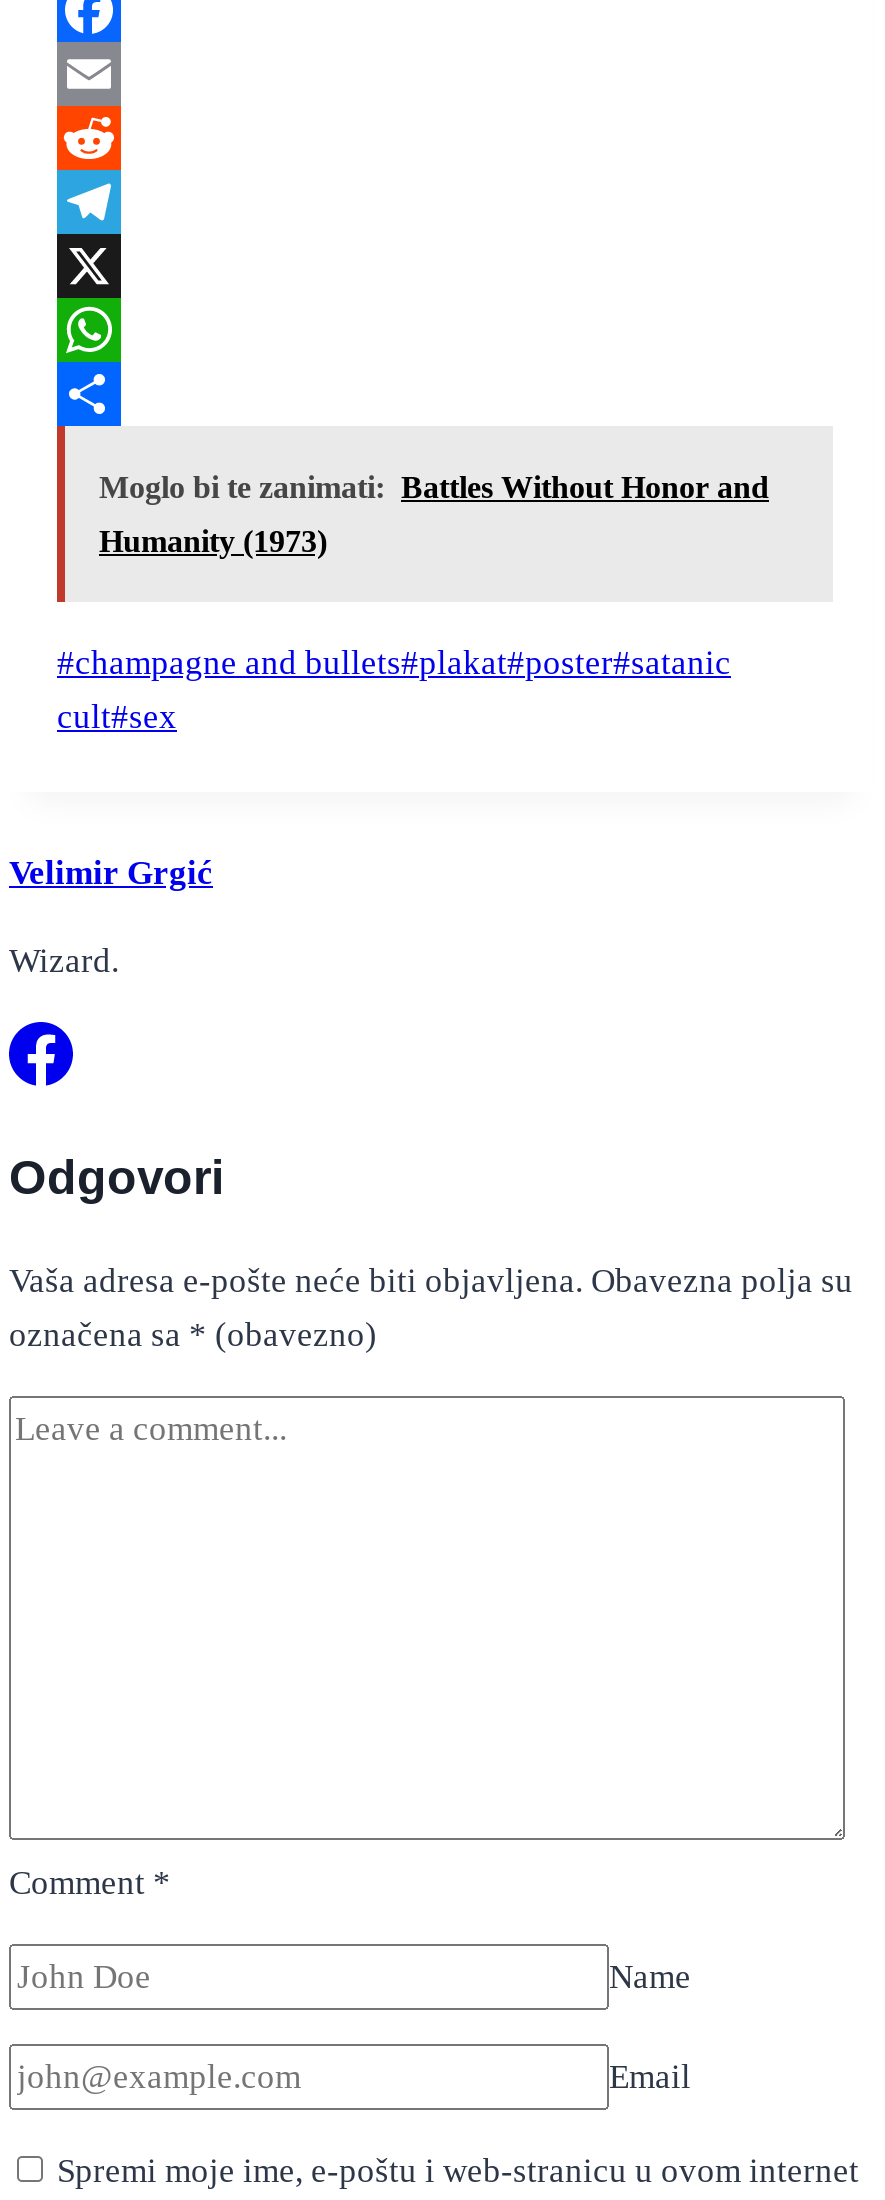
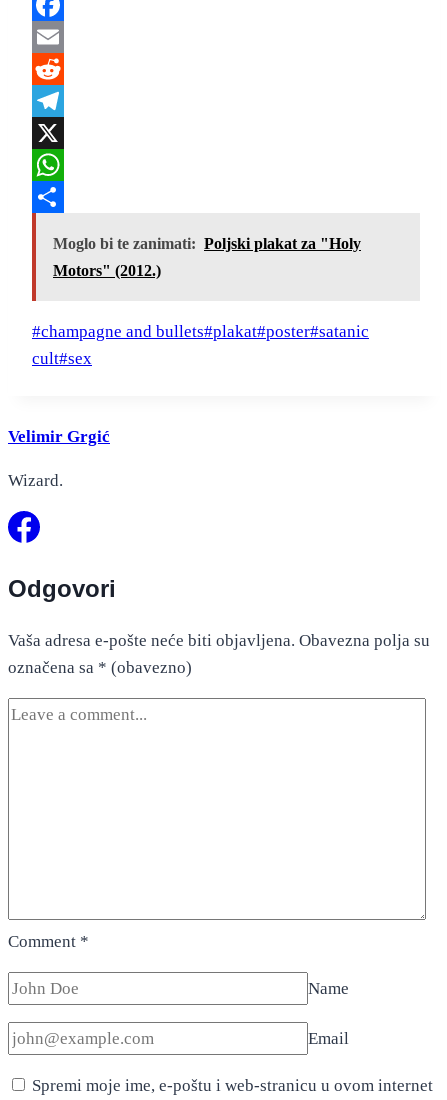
- Moglo bi te zanimati: Battles Without Honor and
+ Moglo bi te zanimati: Poljski plakat za "Holy

- Humanity (1973)
+ Motors" (2012.)
